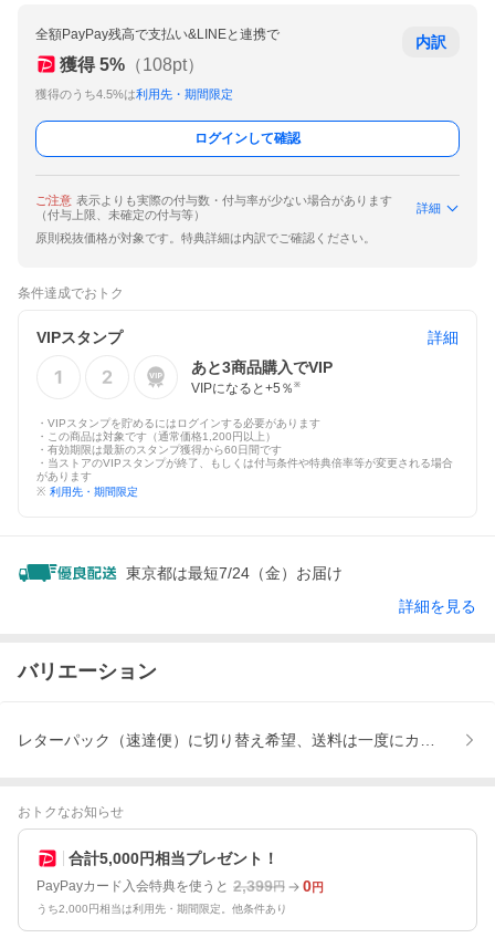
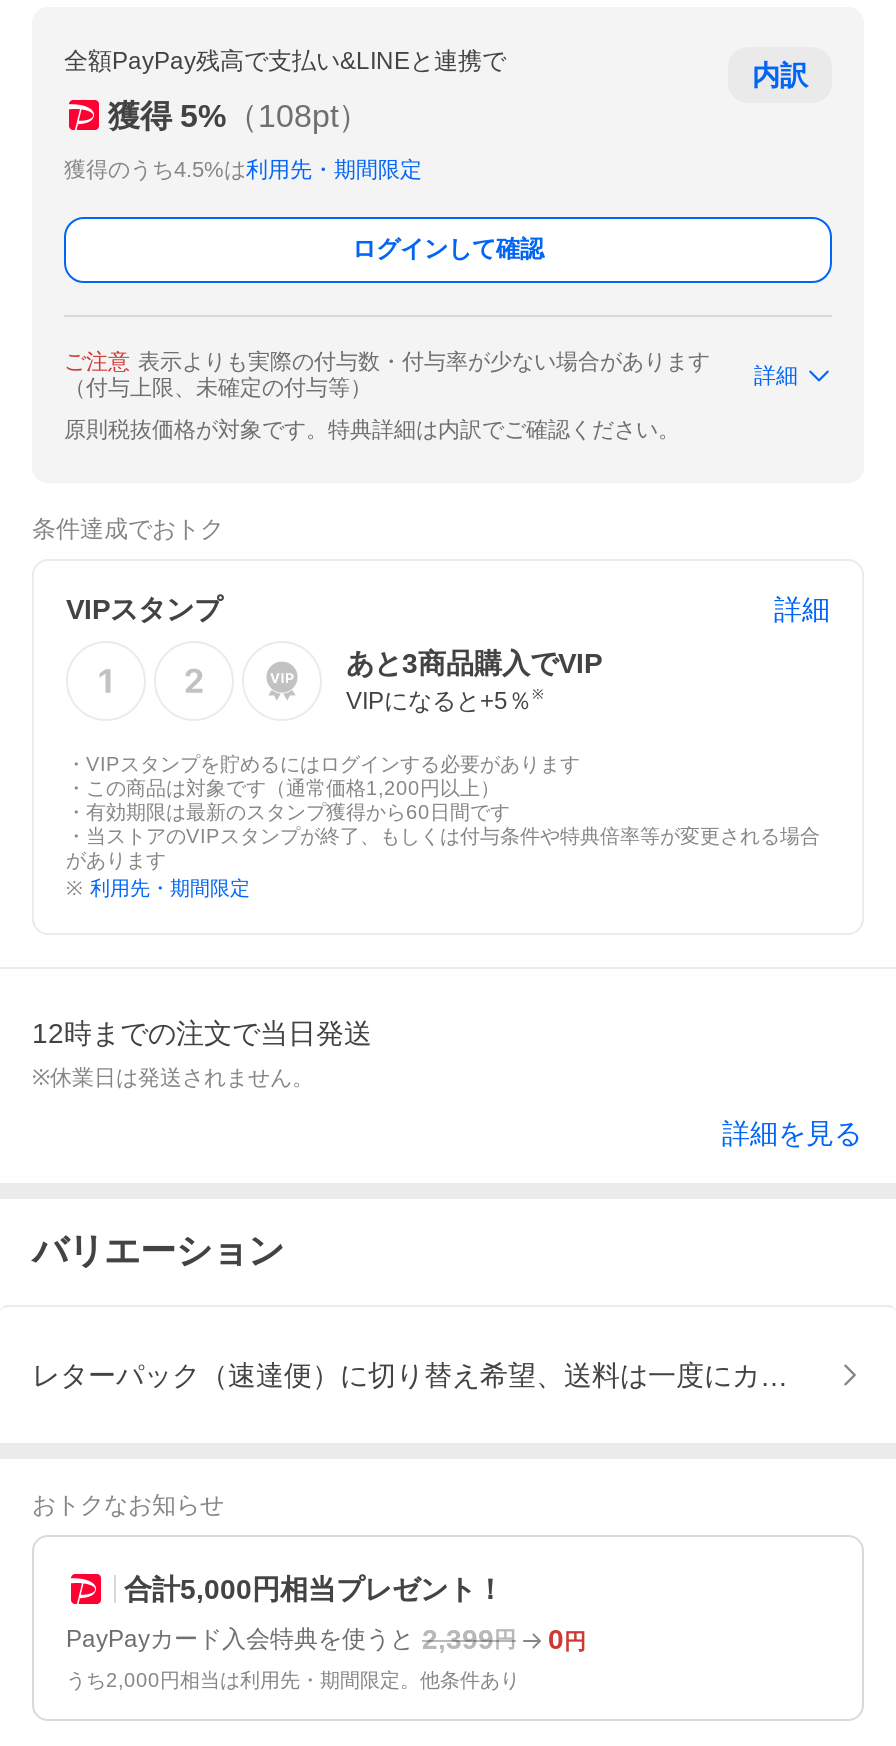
- 東京都は最短7/24（金）お届け
+ 12時までの注文で当日発送
+ ※休業日は発送されません。
